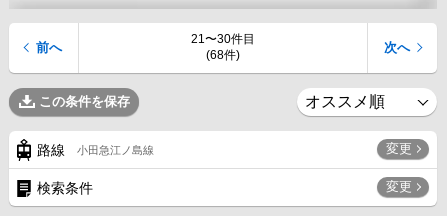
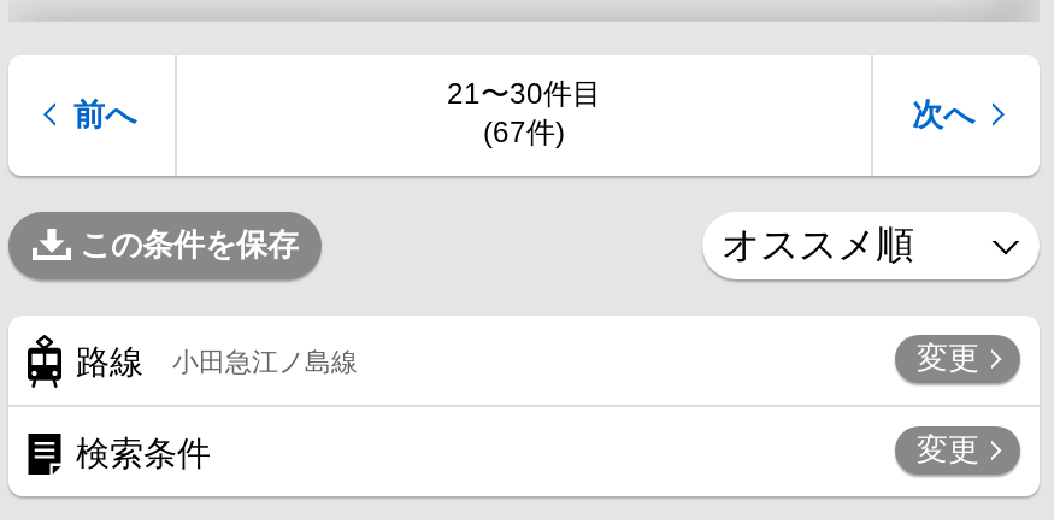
- (68件)
+ (67件)
